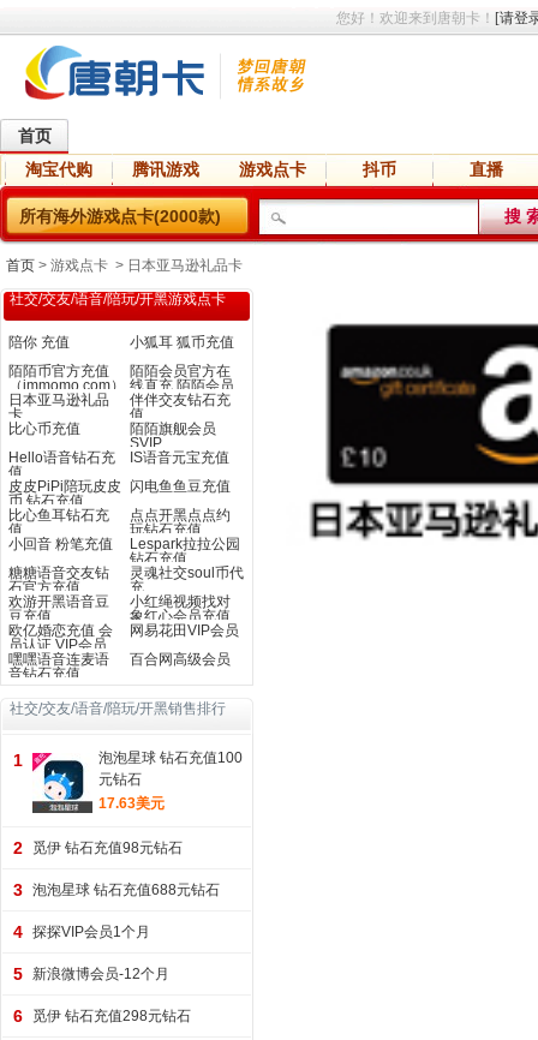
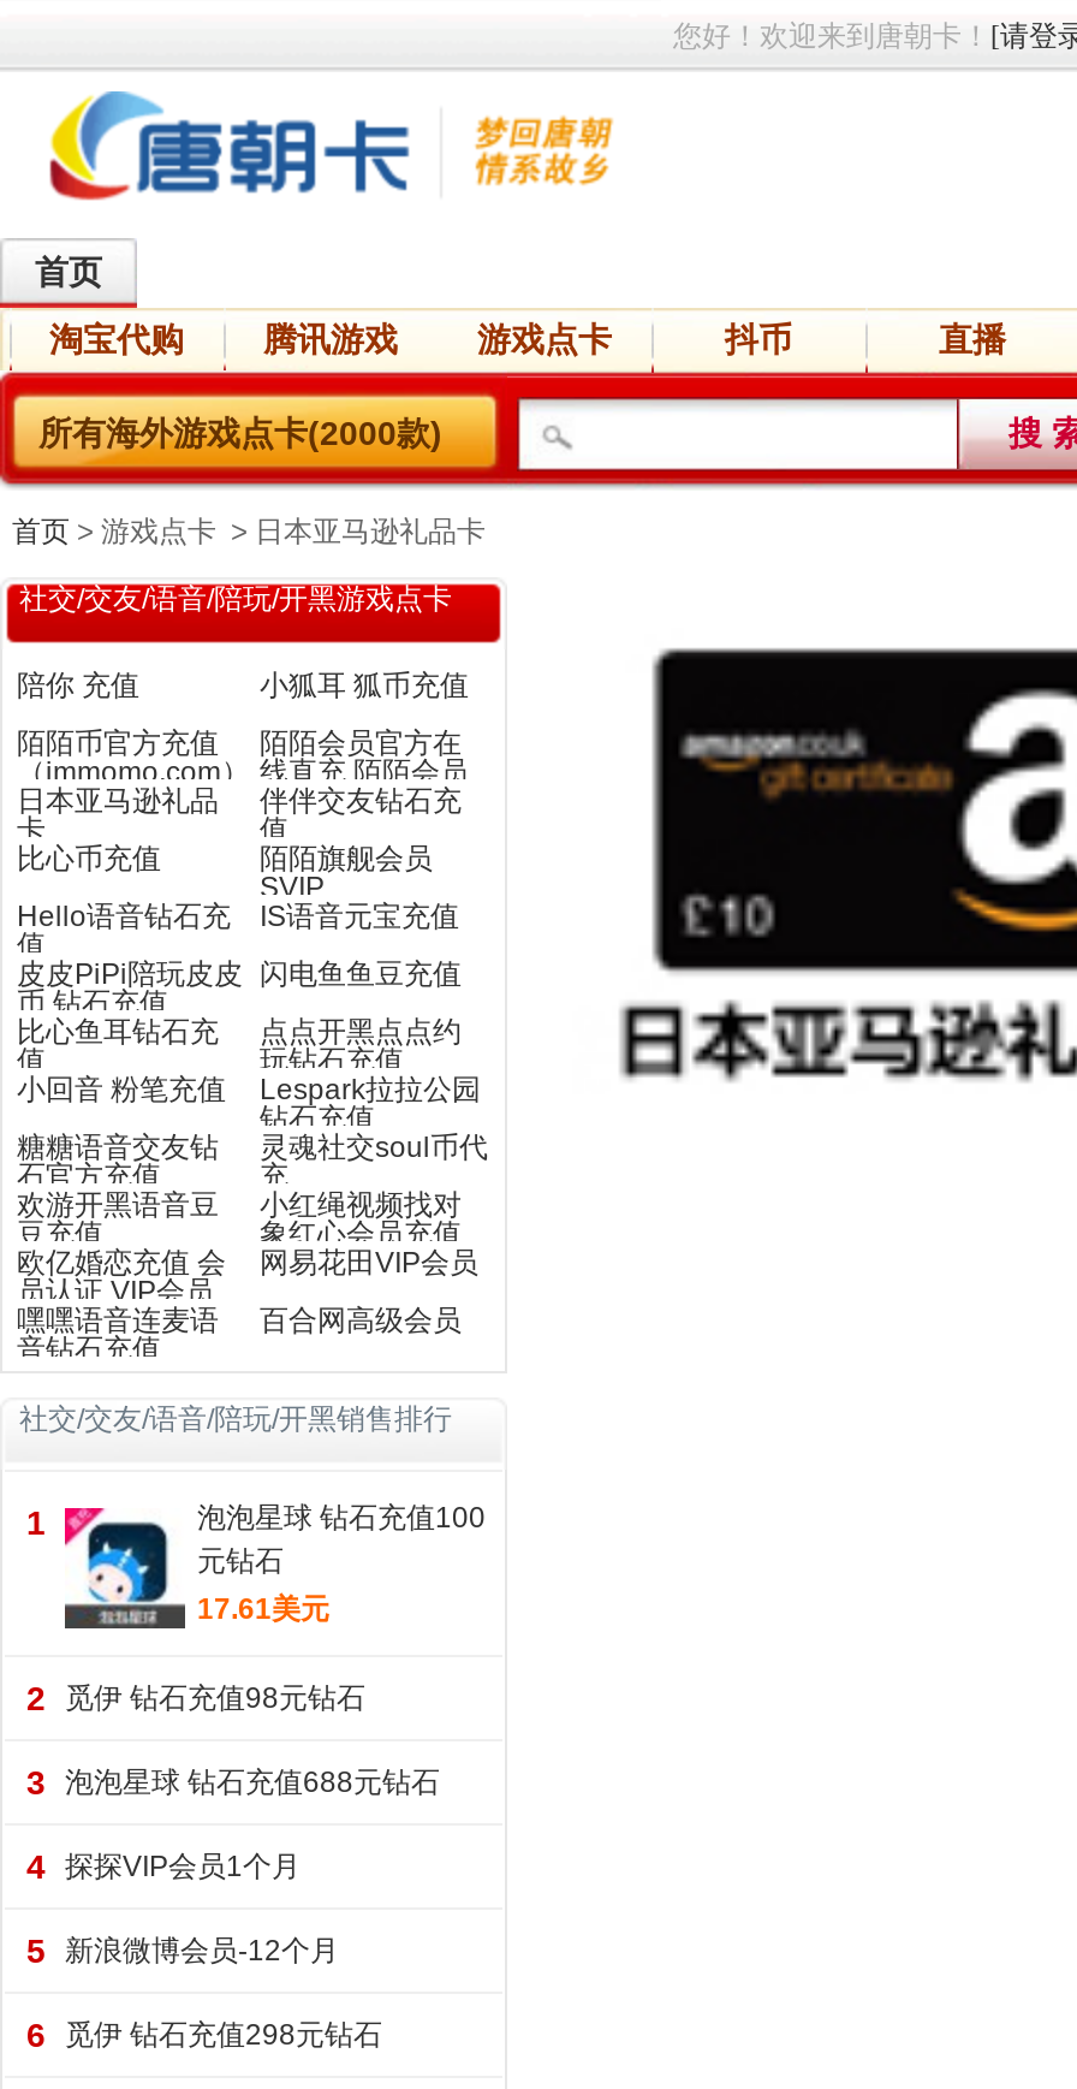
- 17.63美元
+ 17.61美元
